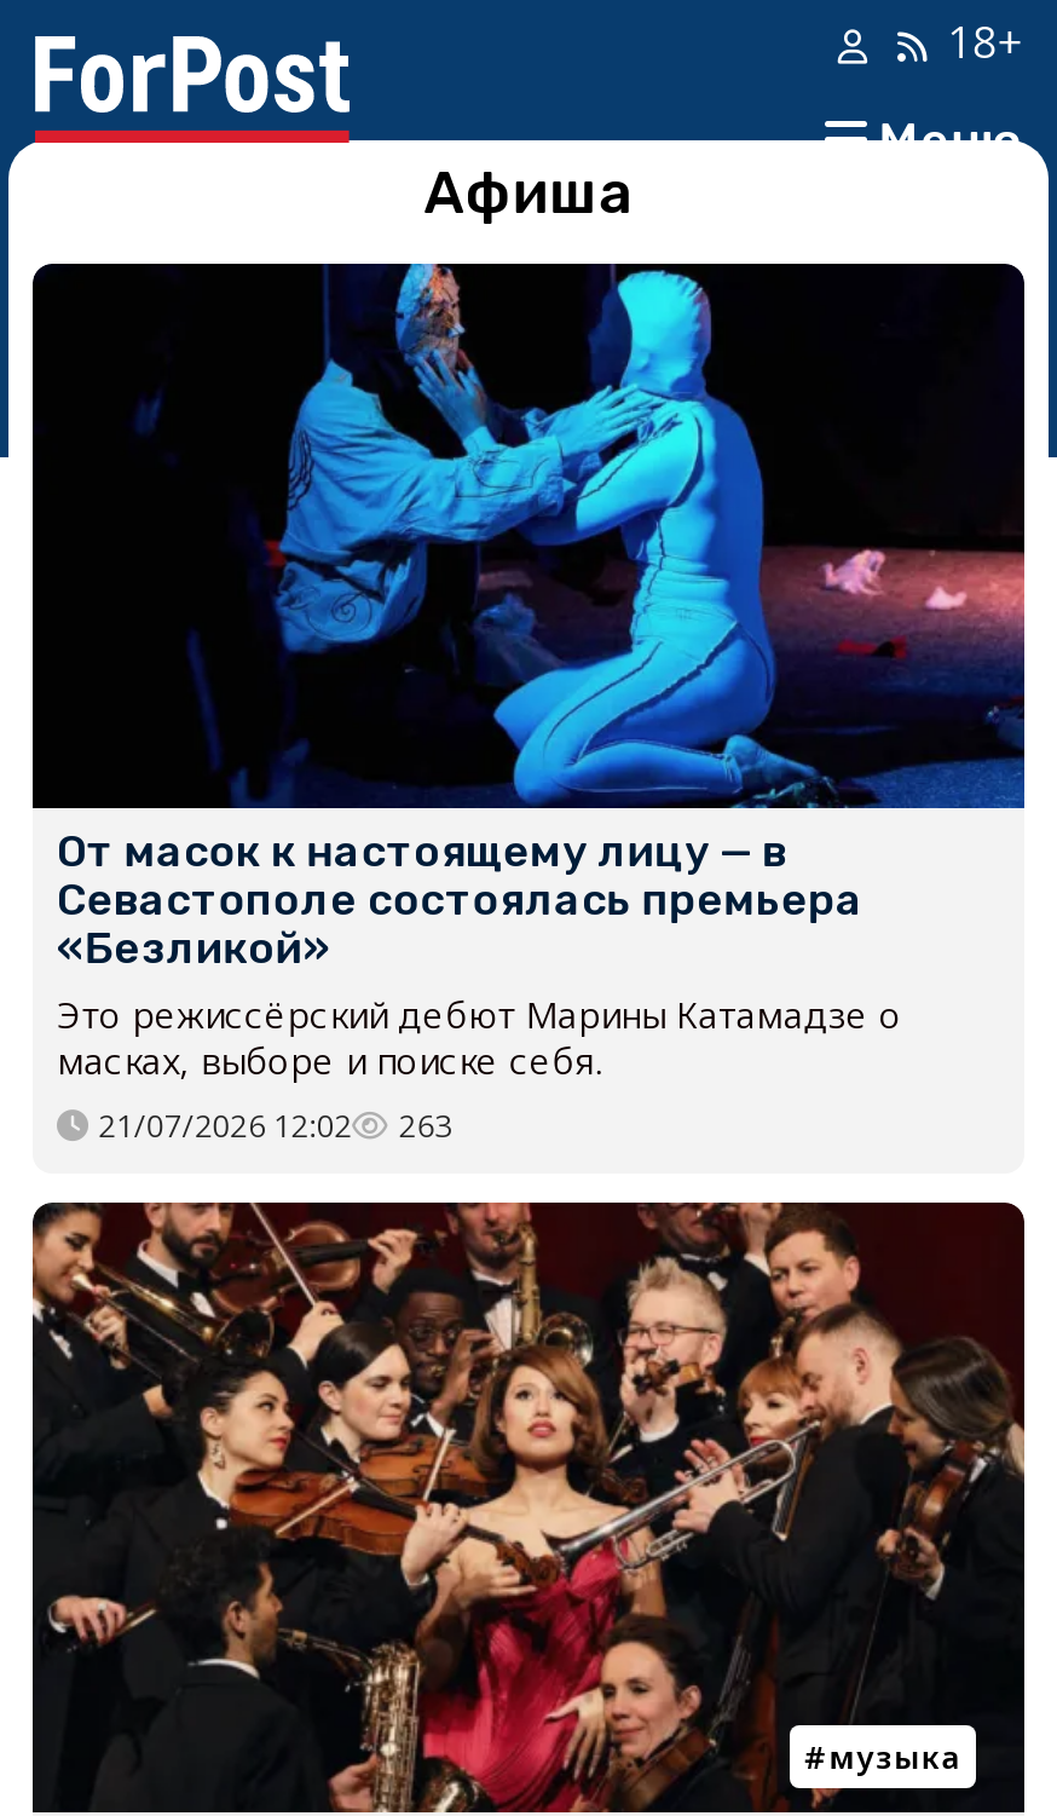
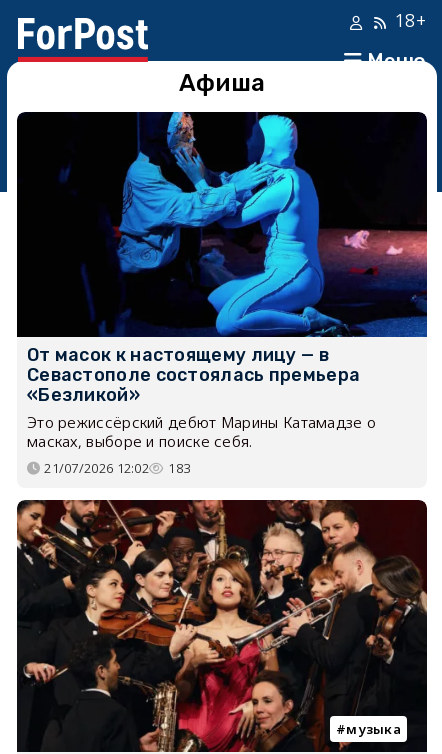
- 21/07/2026 12:02 263
+ 21/07/2026 12:02 183
